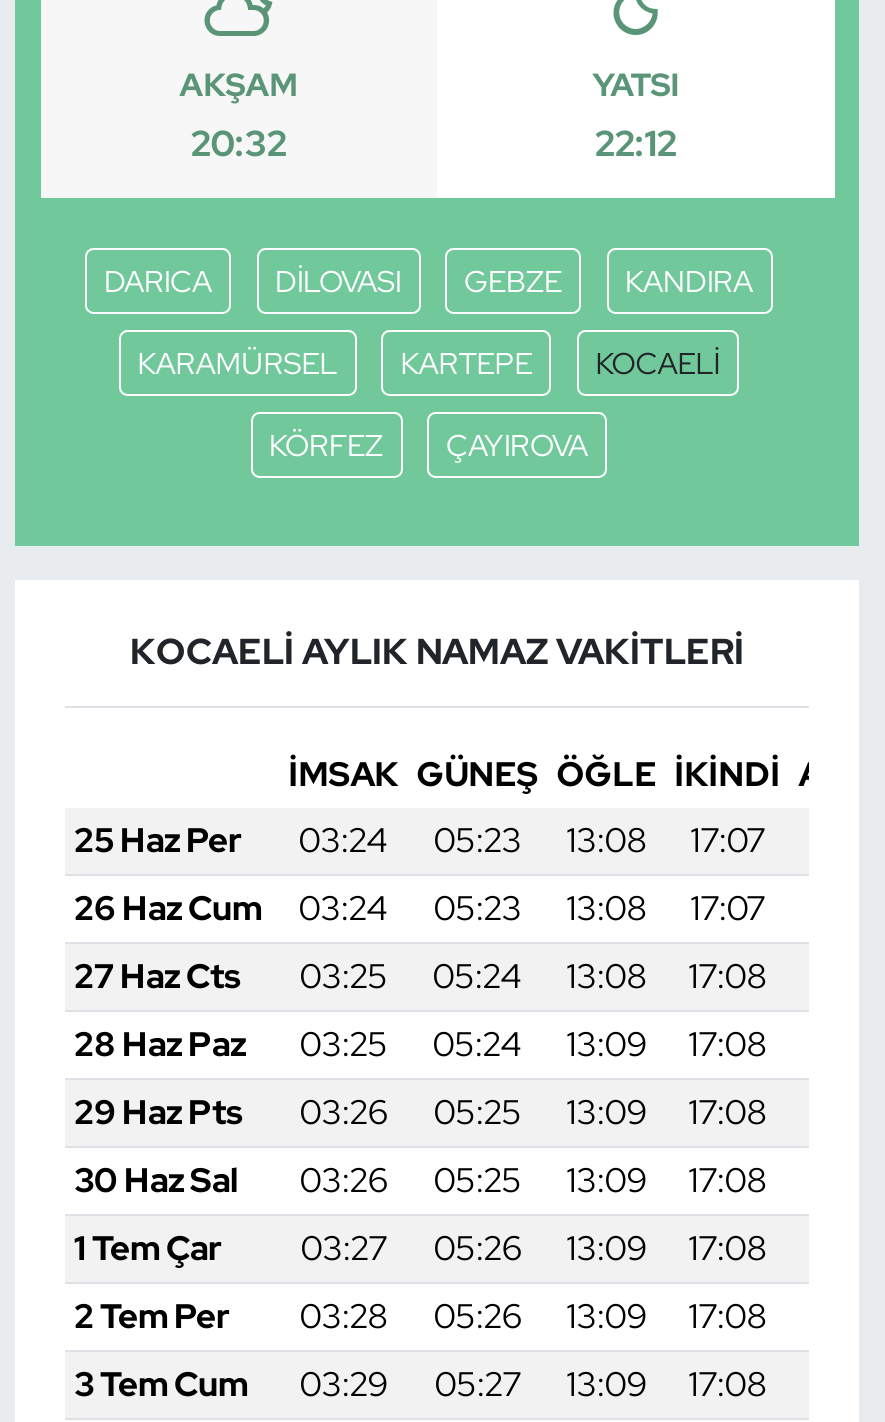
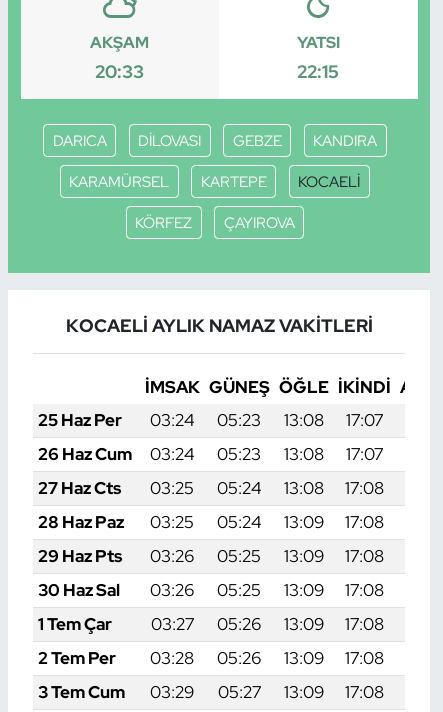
- 20:32
+ 20:33

- 22:12
+ 22:15
